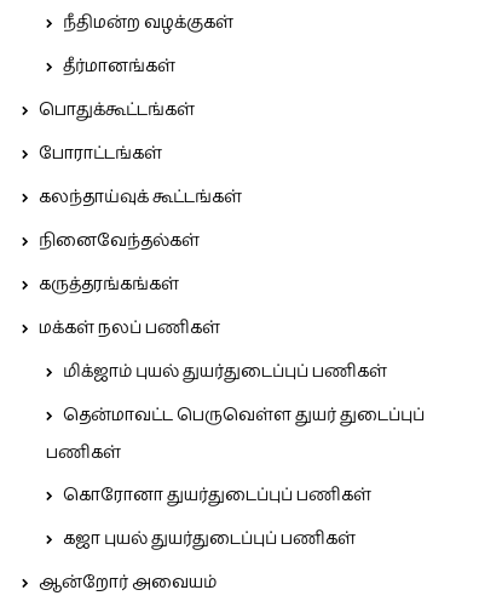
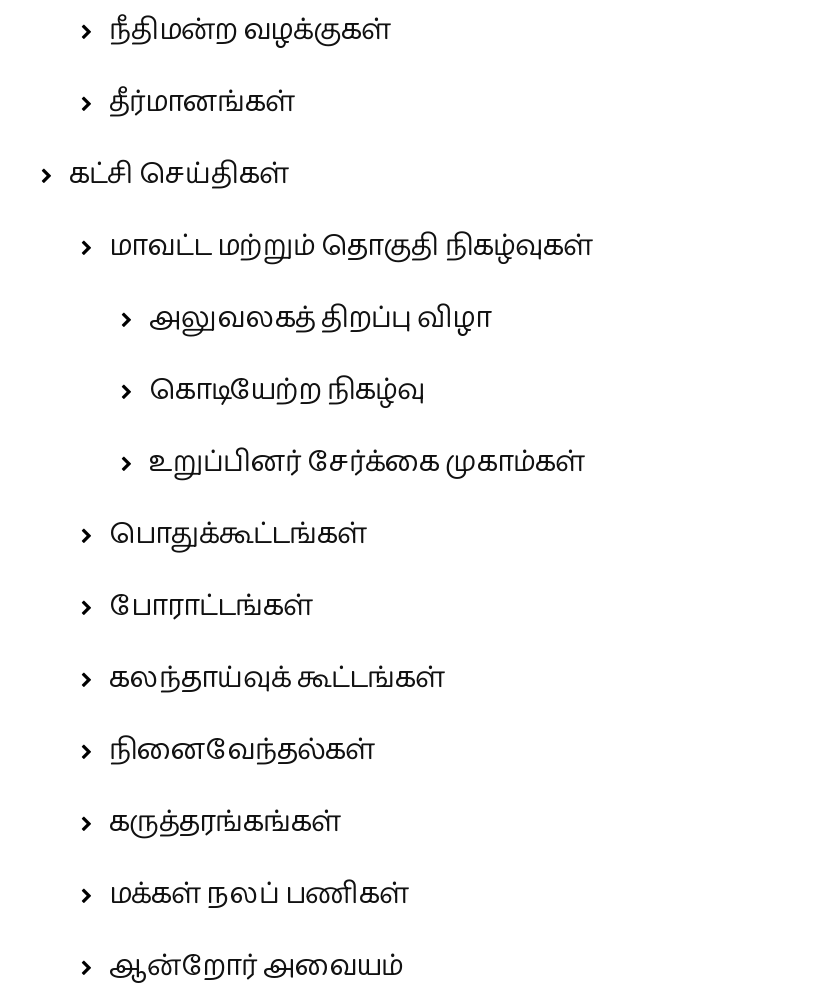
+ கட்சி செய்திகள்
+ மாவட்ட மற்றும் தொகுதி நிகழ்வுகள்
+ அலுவலகத் திறப்பு விழா
+ கொடியேற்ற நிகழ்வு
+ உறுப்பினர் சேர்க்கை முகாம்கள்

moved down: பொதுக்கூட்டங்கள் | போராட்டங்கள் | கலந்தாய்வுக் கூட்டங்கள் | நினைவேந்தல்கள் | கருத்தரங்கங்கள் | மக்கள் நலப் பணிகள்

- மிக்ஜாம் புயல் துயர்துடைப்புப் பணிகள்
- தென்மாவட்ட பெருவெள்ள துயர் துடைப்புப்
- பணிகள்
- கொரோனா துயர்துடைப்புப் பணிகள்
- கஜா புயல் துயர்துடைப்புப் பணிகள்
